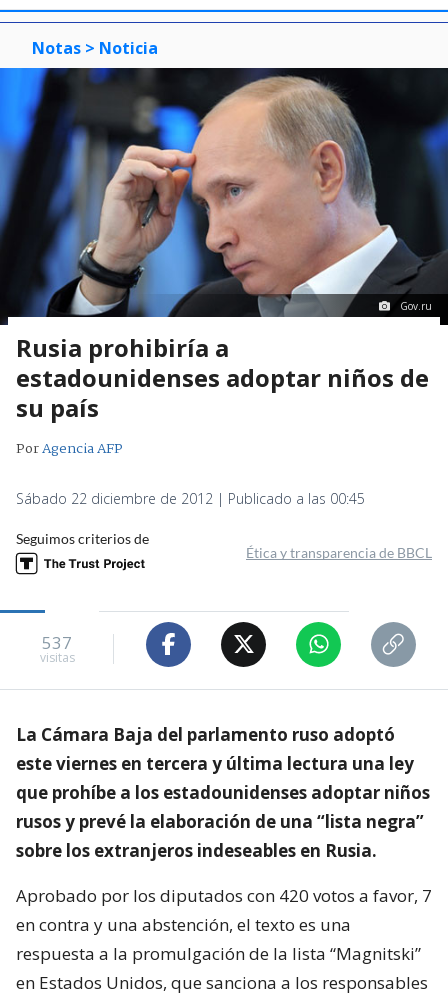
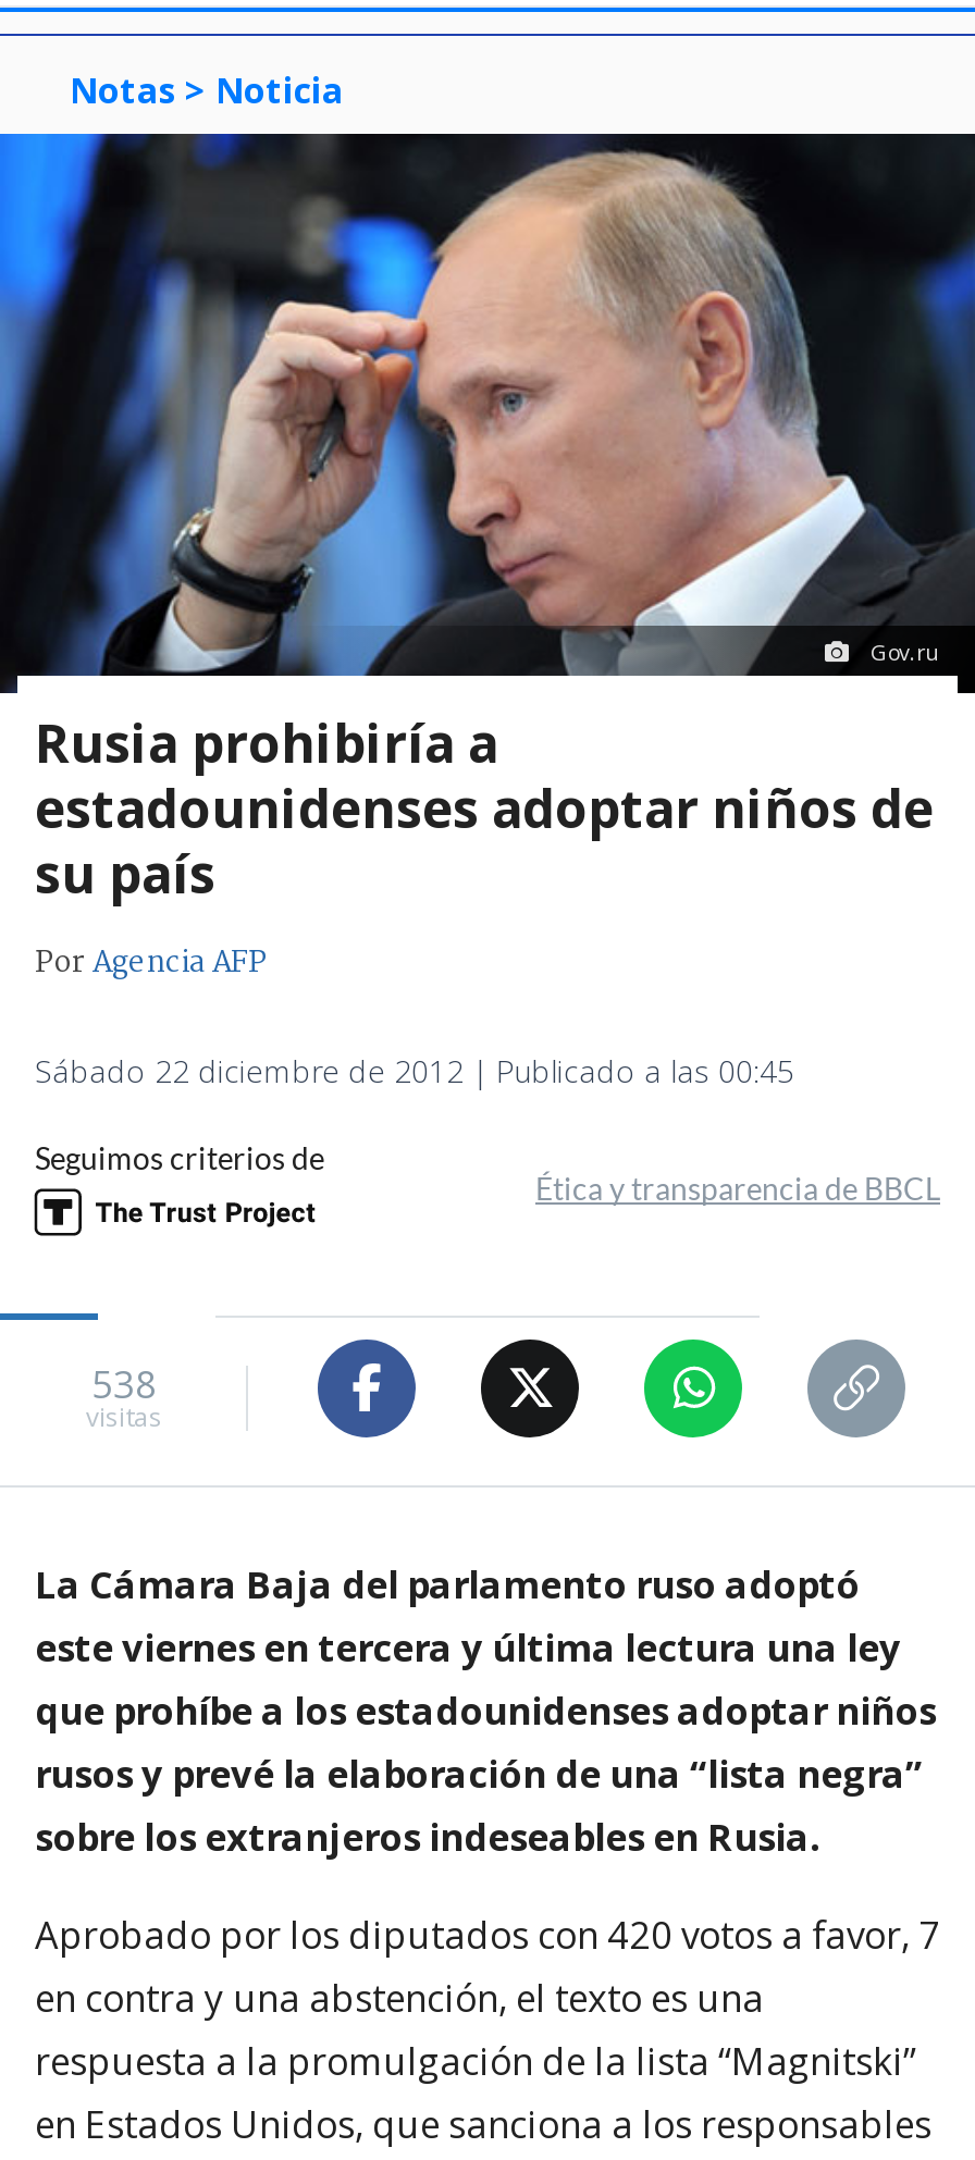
- 537
+ 538
